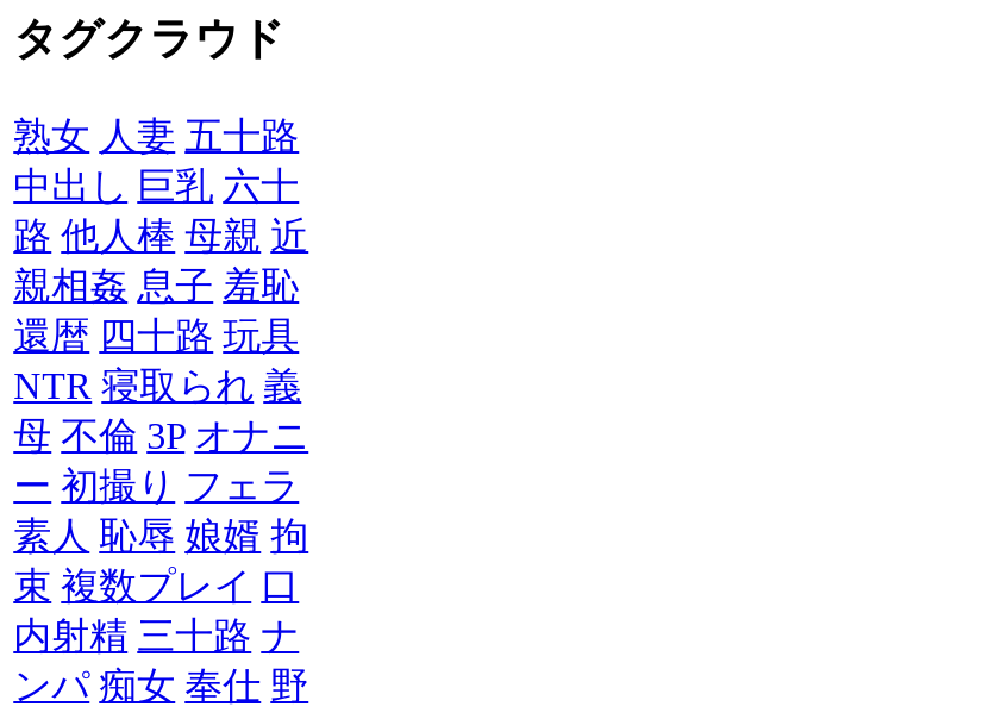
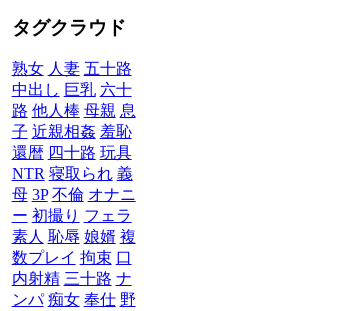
- 路 他人棒 母親 近
+ 路 他人棒 母親 息

- 親相姦 息子 羞恥
+ 子 近親相姦 羞恥

- 母 不倫 3P オナニ
+ 母 3P 不倫 オナニ

- 素人 恥辱 娘婿 拘
+ 素人 恥辱 娘婿 複

- 束 複数プレイ 口
+ 数プレイ 拘束 口
